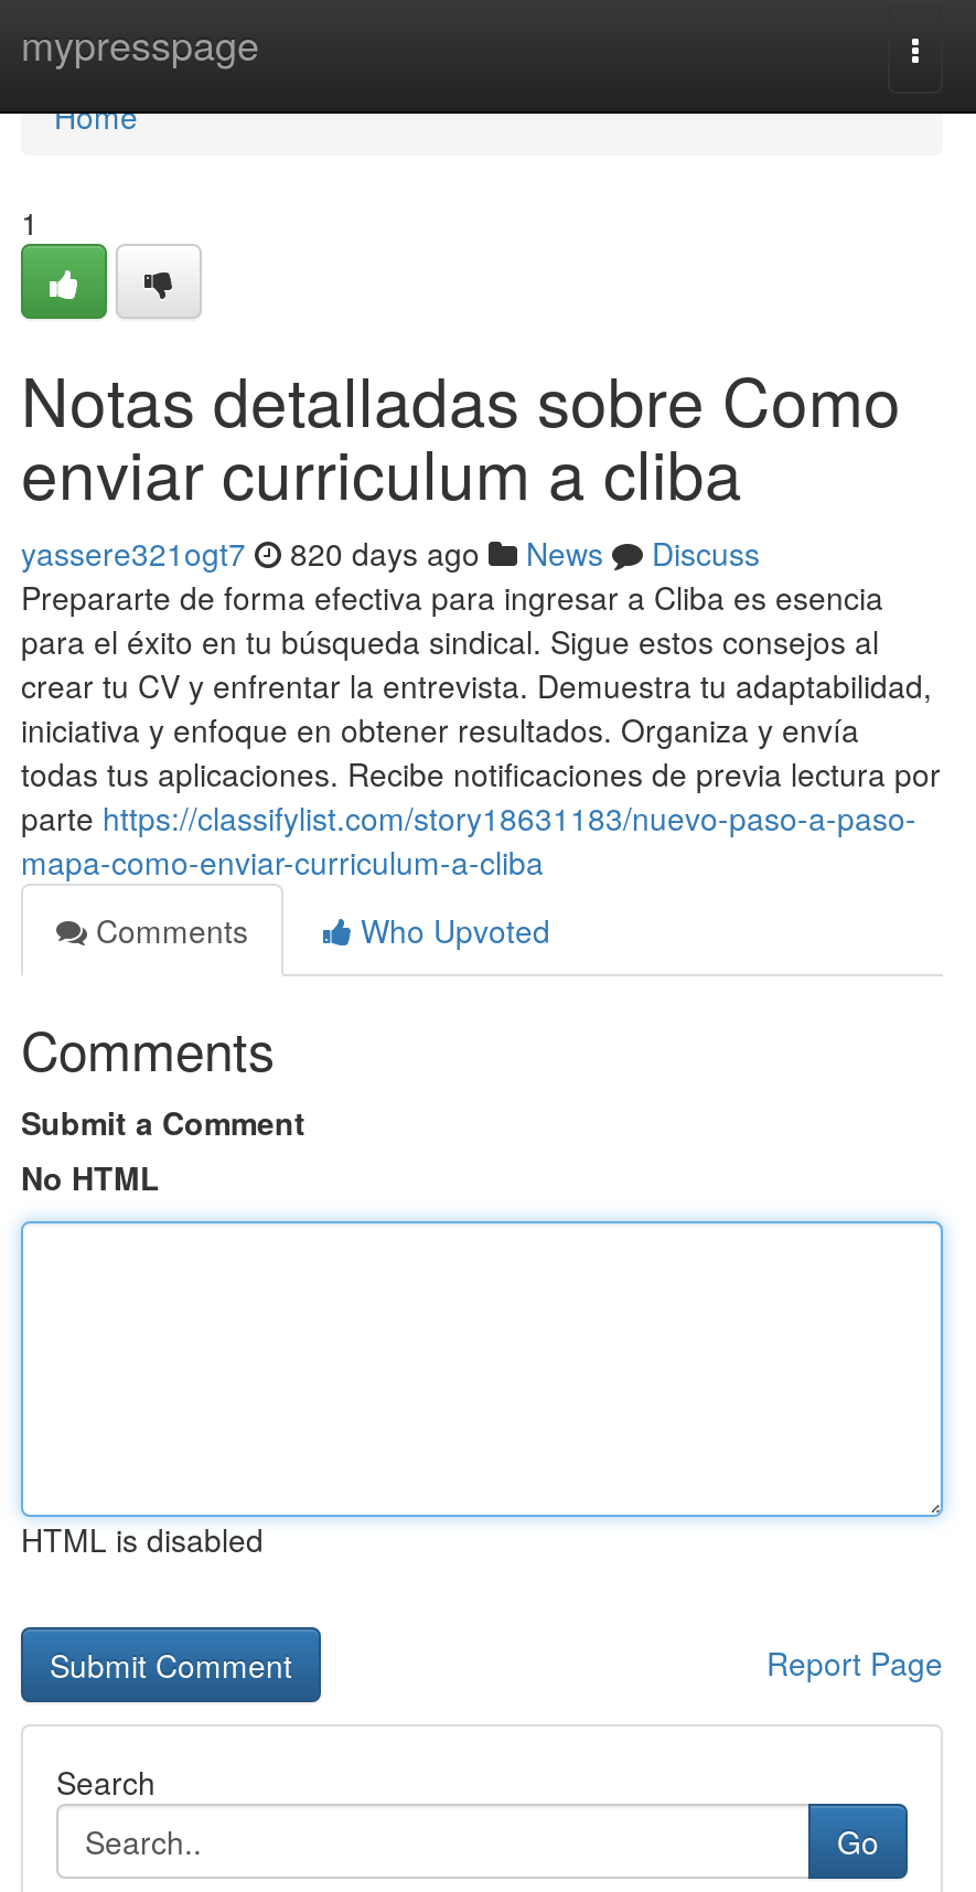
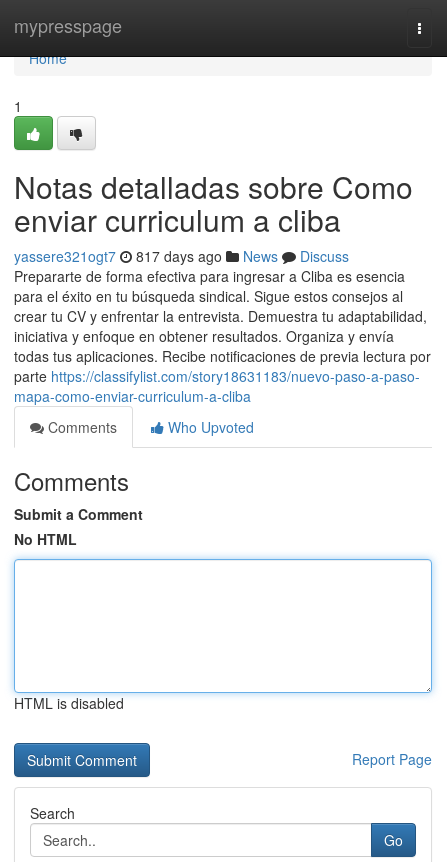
- yassere321ogt7 820 days ago News Discuss
+ yassere321ogt7 817 days ago News Discuss
